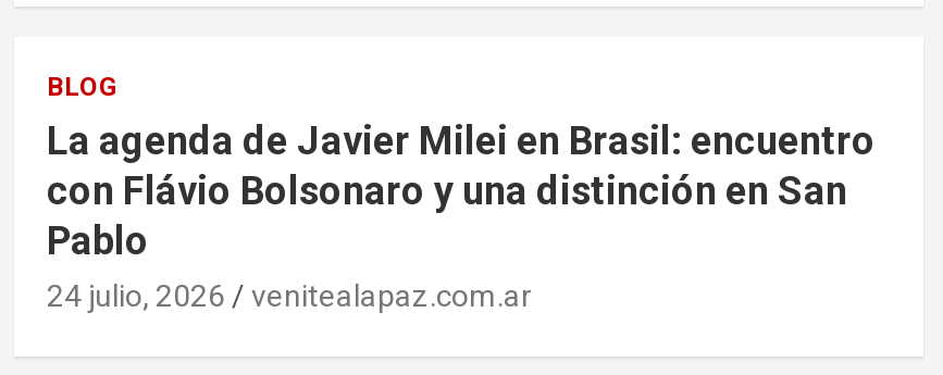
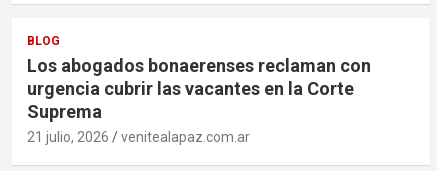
- La agenda de Javier Milei en Brasil: encuentro
- con Flávio Bolsonaro y una distinción en San
- Pablo
- 24 julio, 2026
+ Los abogados bonaerenses reclaman con
+ urgencia cubrir las vacantes en la Corte
+ Suprema
+ 21 julio, 2026
